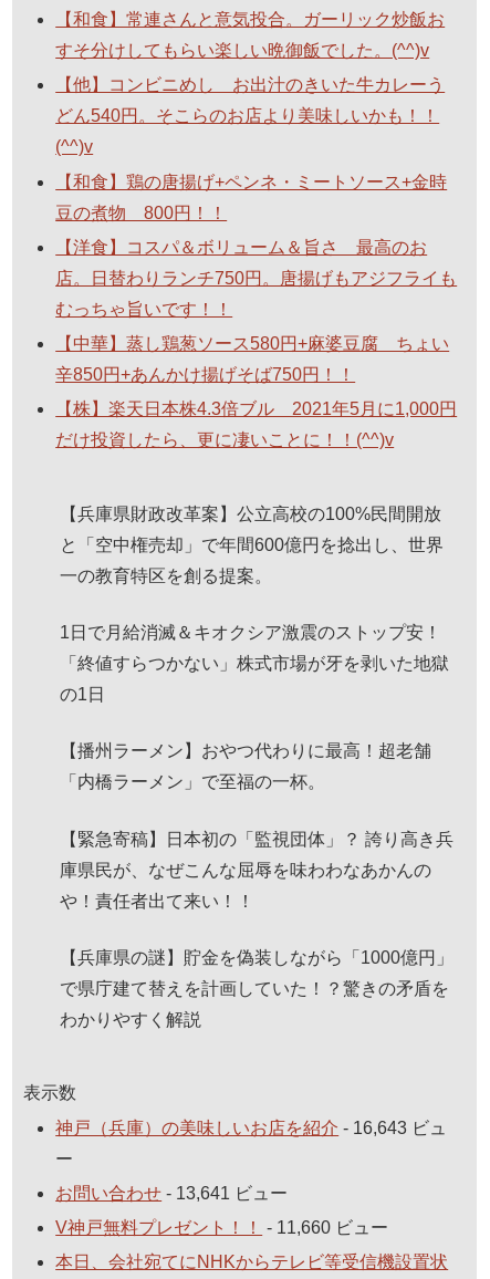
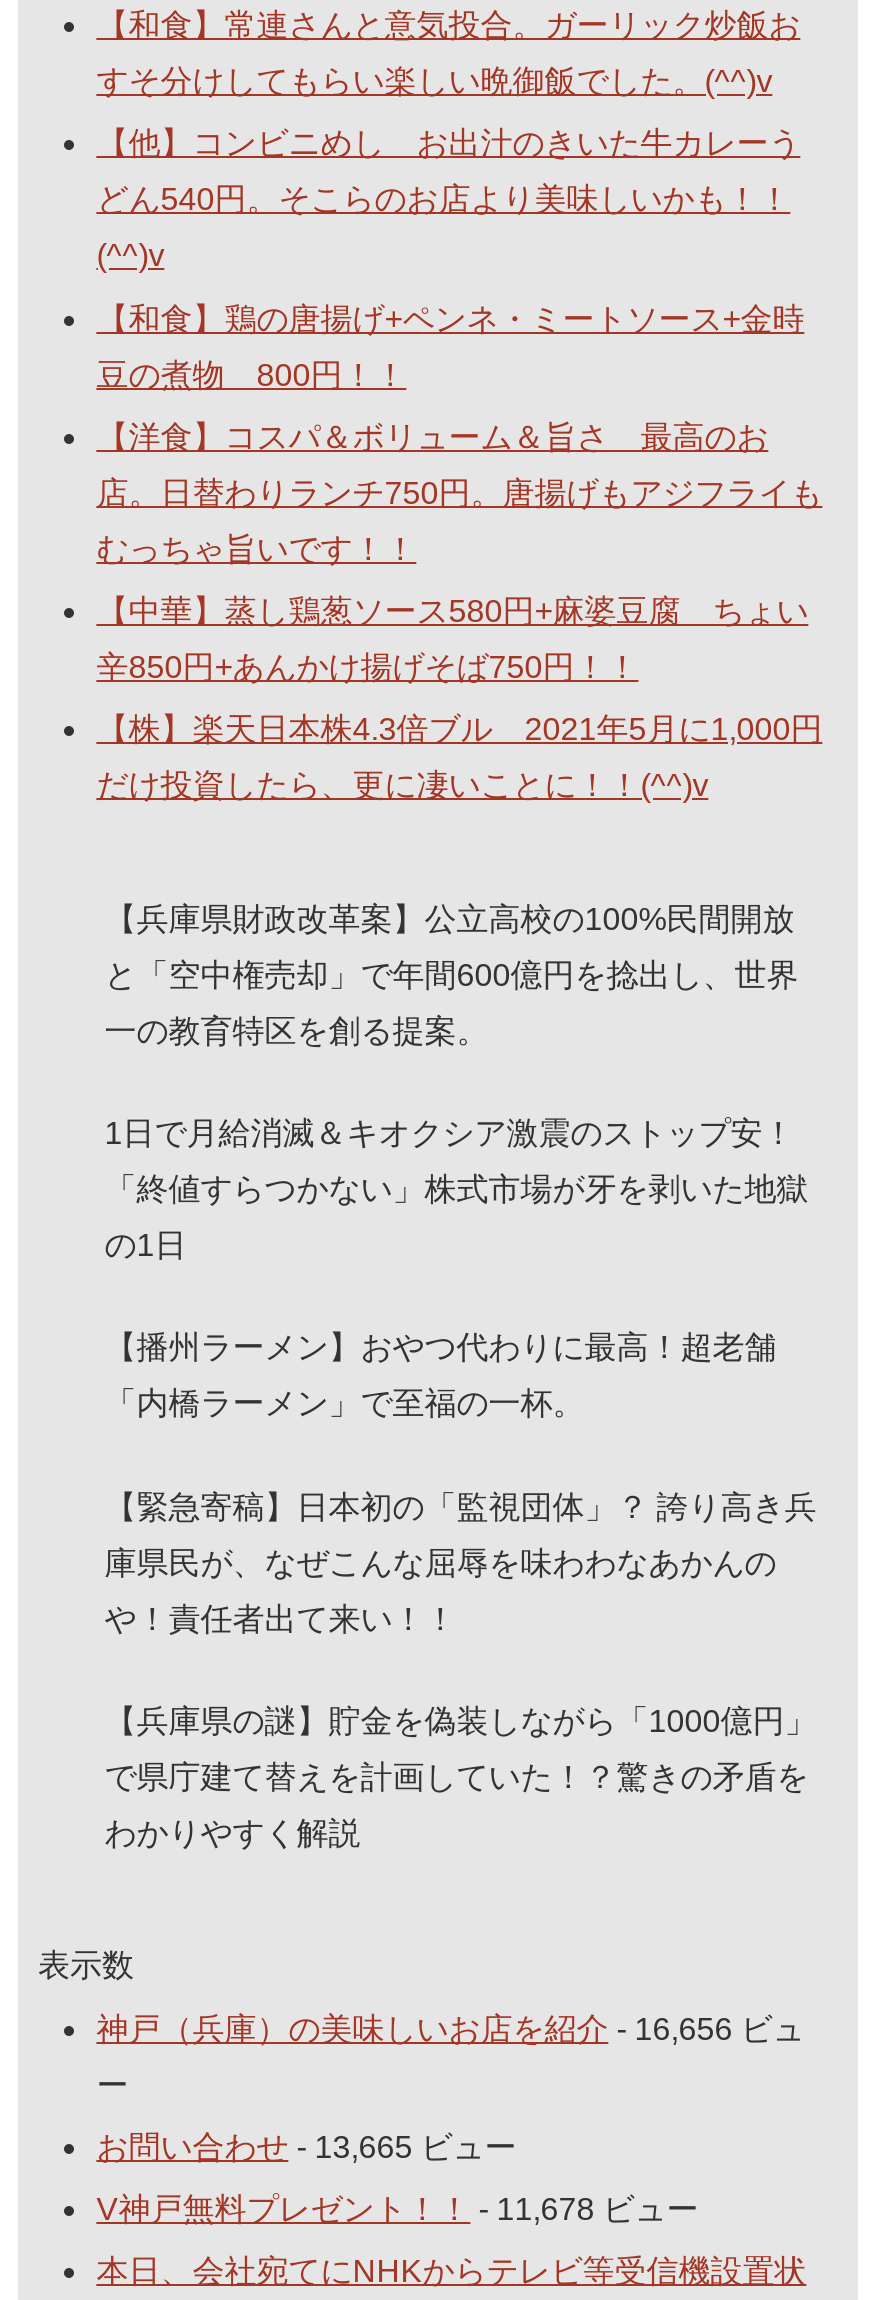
- 神戸（兵庫）の美味しいお店を紹介- 16,643 ビュ
+ 神戸（兵庫）の美味しいお店を紹介- 16,656 ビュ

- お問い合わせ- 13,641 ビュー
+ お問い合わせ- 13,665 ビュー

- V神戸無料プレゼント！！- 11,660 ビュー
+ V神戸無料プレゼント！！- 11,678 ビュー
